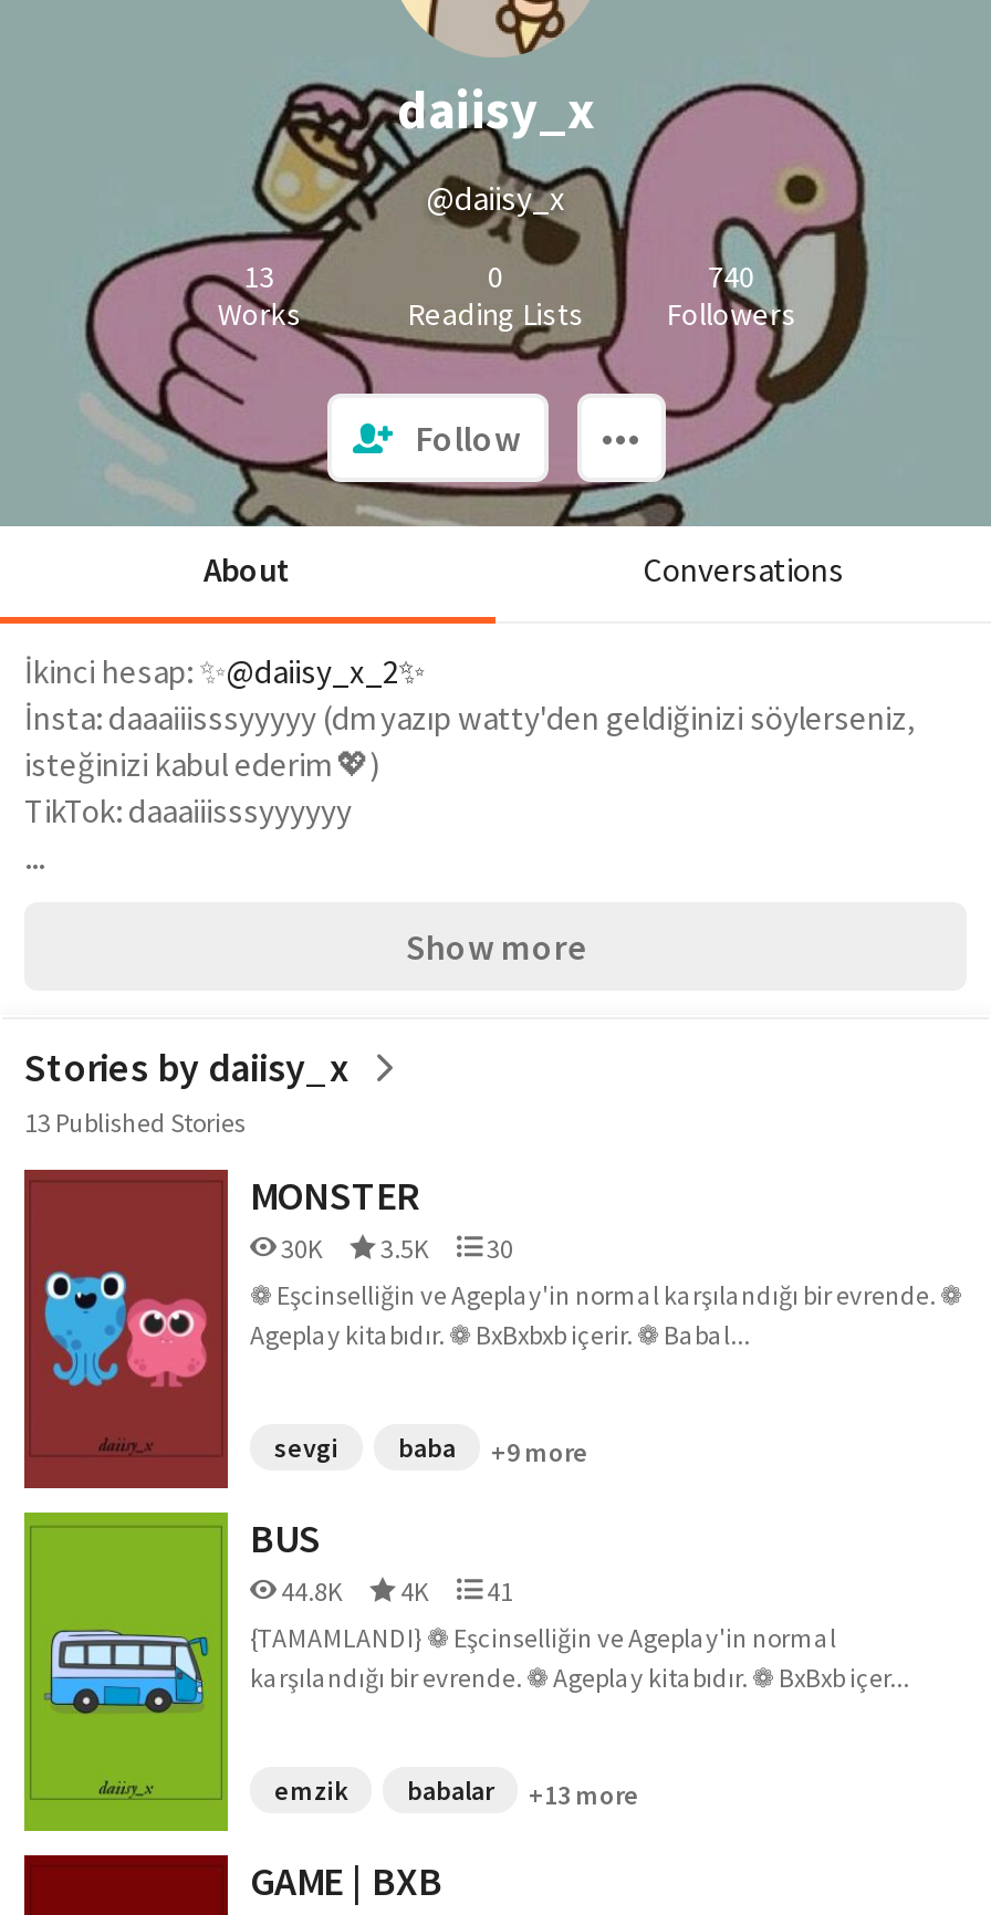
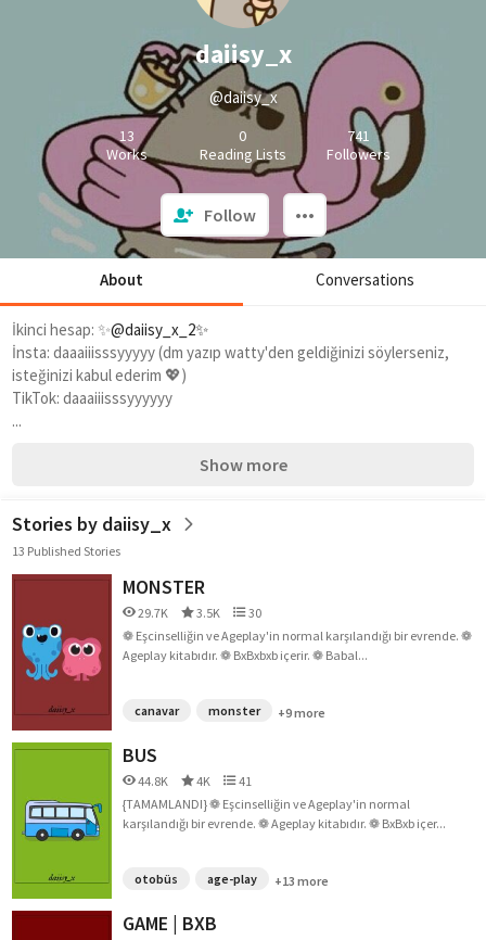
- 740
+ 741

- 30K 3.5K 30
+ 29.7K 3.5K 30

- sevgi
- baba
+ canavar
+ monster

- emzik
- babalar
+ otobüs
+ age-play
